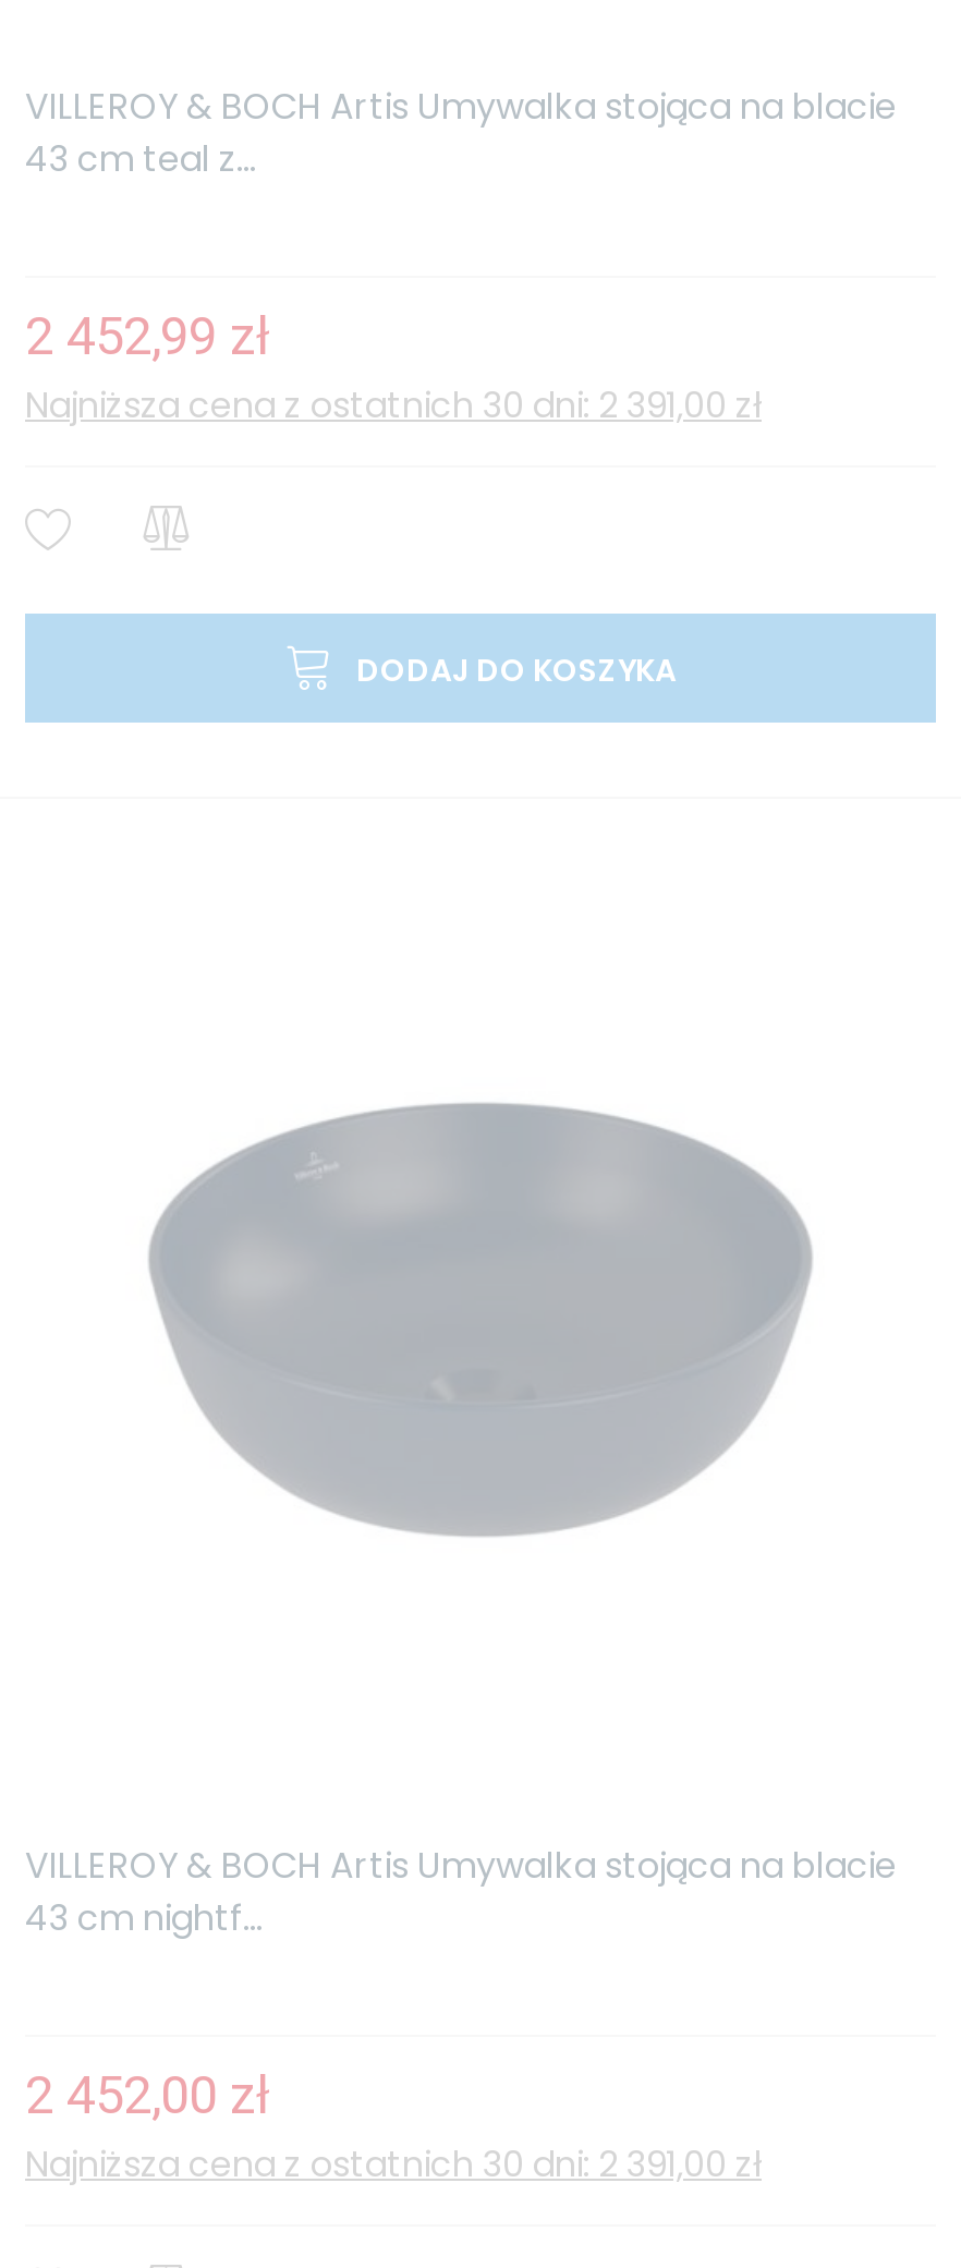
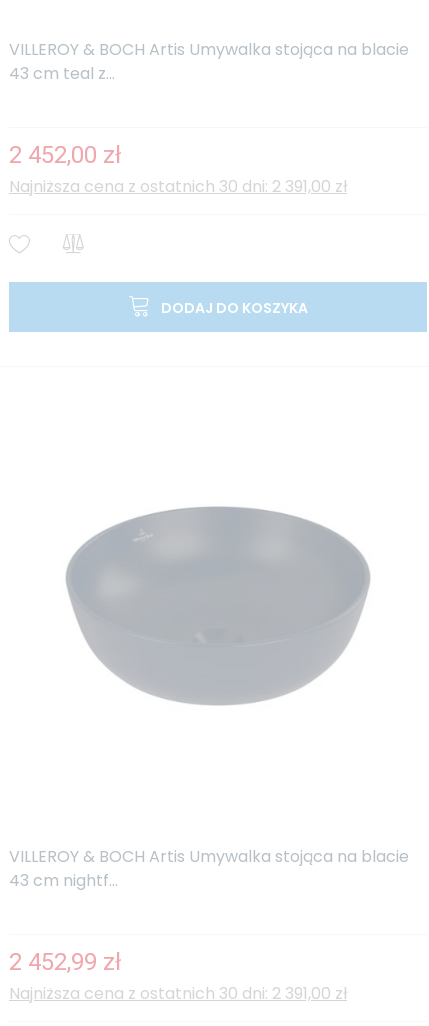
- 2 452,99 zł
+ 2 452,00 zł

- 2 452,00 zł
+ 2 452,99 zł
